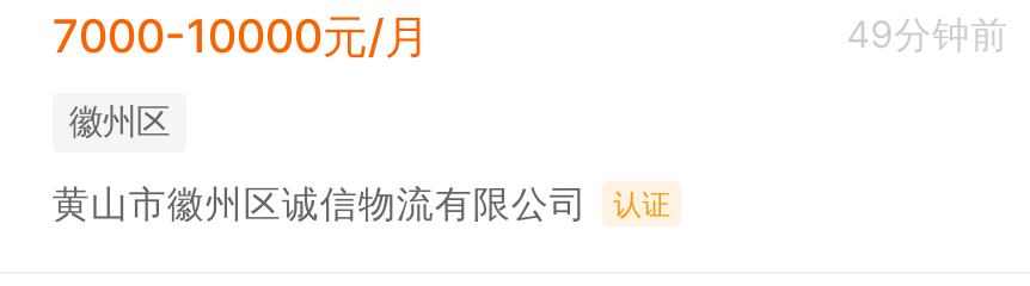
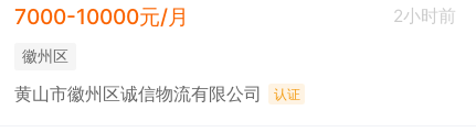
- 49分钟前
+ 2小时前
